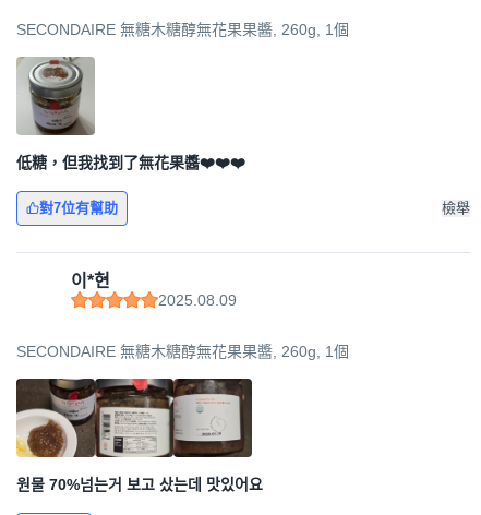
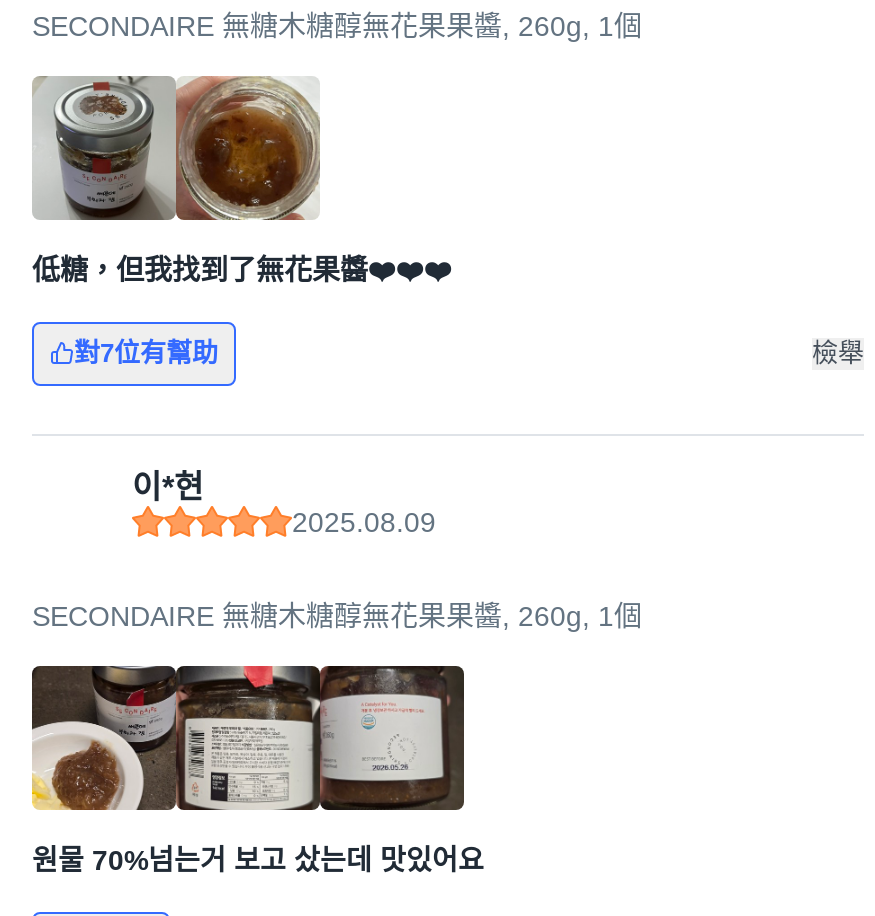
+ [image]
